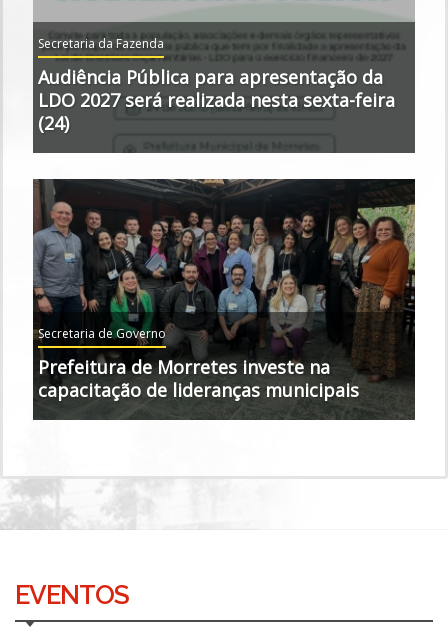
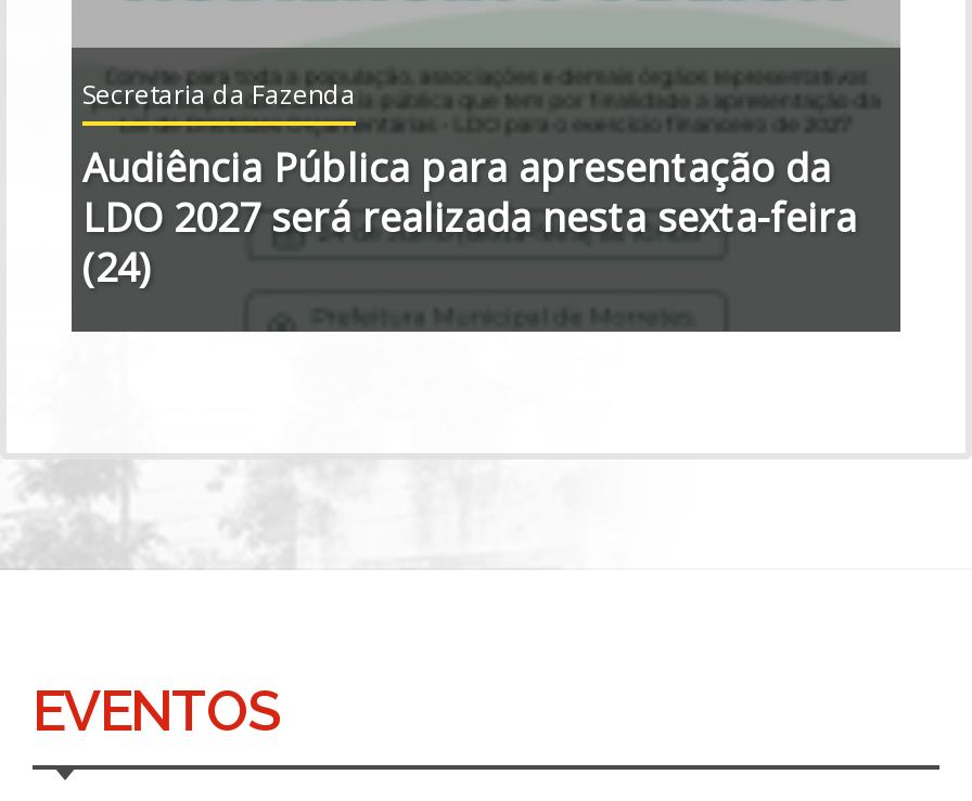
- [image]
- Secretaria de Governo
- Prefeitura de Morretes investe na
- capacitação de lideranças municipais
